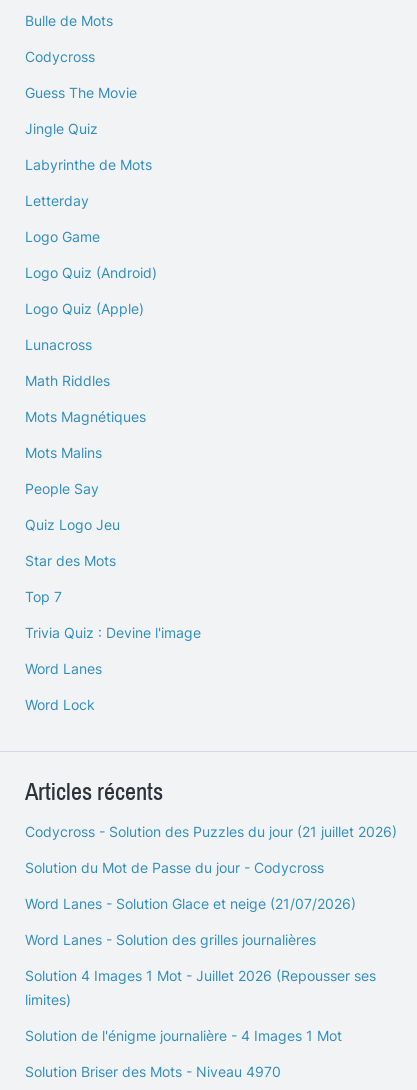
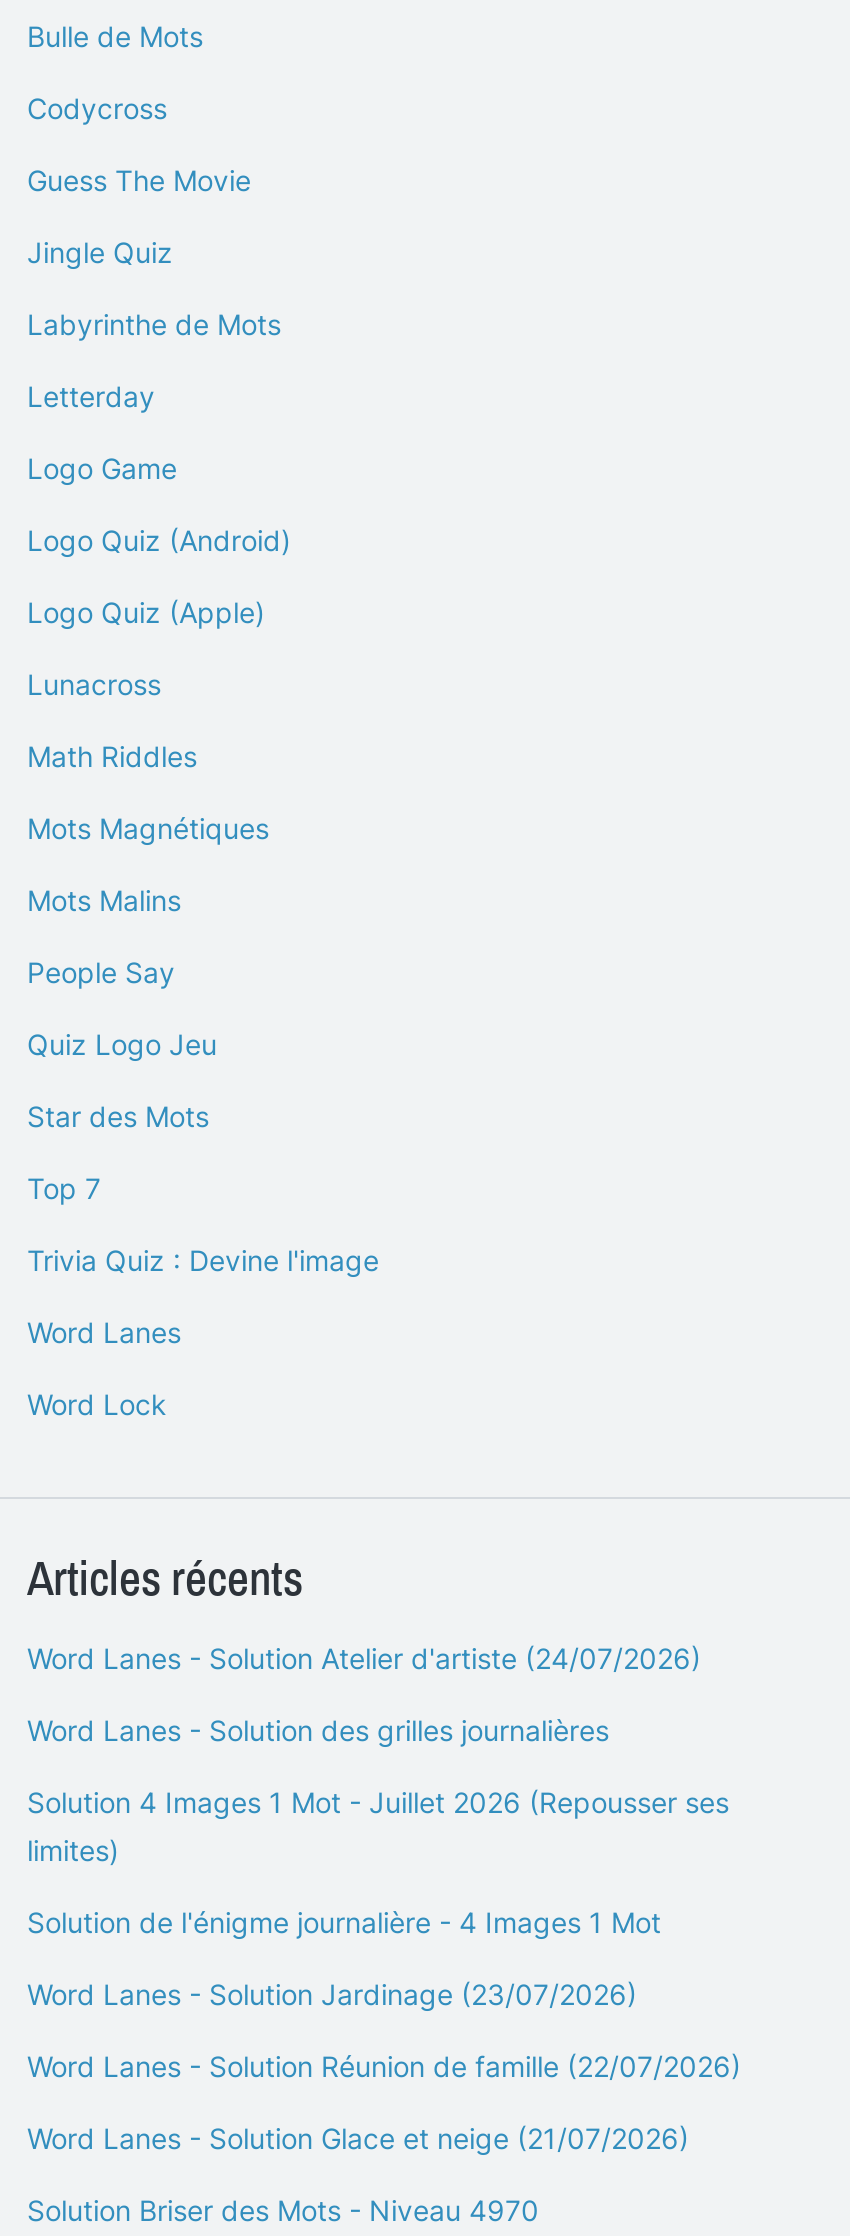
- Codycross - Solution des Puzzles du jour (21 juillet 2026)
- Solution du Mot de Passe du jour - Codycross
+ Word Lanes - Solution Atelier d'artiste (24/07/2026)

moved down: Word Lanes - Solution Glace et neige (21/07/2026)

moved up: Word Lanes - Solution des grilles journalières | Solution 4 Images 1 Mot - Juillet 2026 (Repousser ses | limites) | Solution de l'énigme journalière - 4 Images 1 Mot

+ Word Lanes - Solution Jardinage (23/07/2026)
+ Word Lanes - Solution Réunion de famille (22/07/2026)
